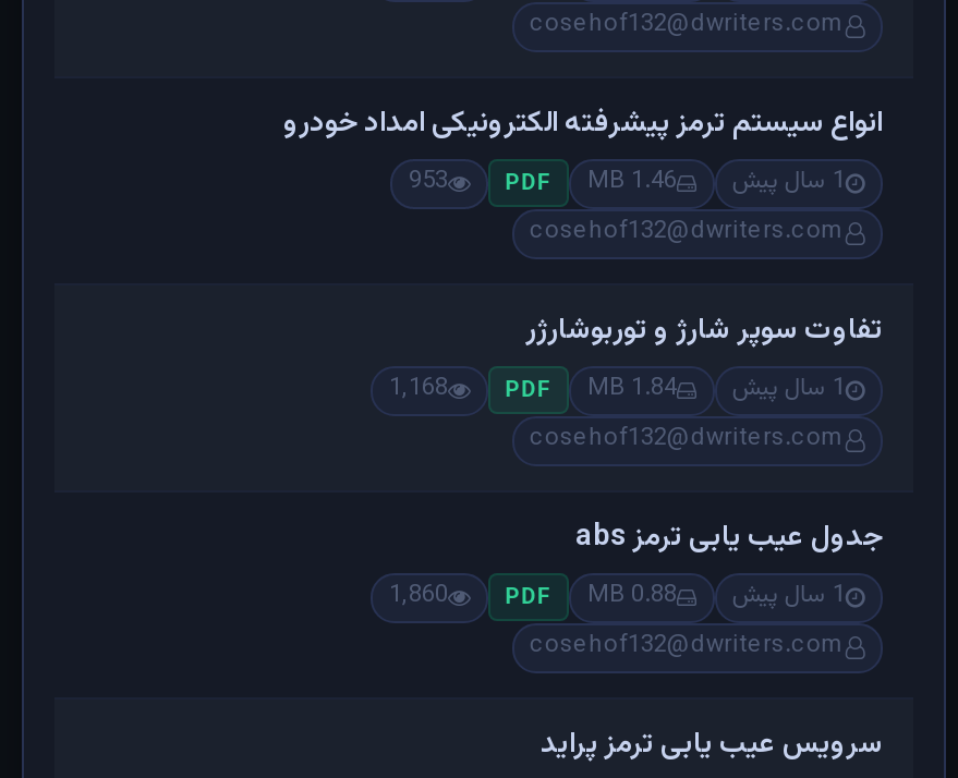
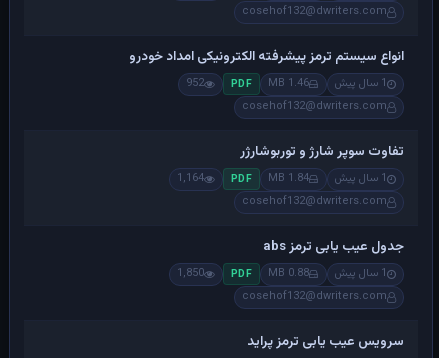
- 953 PDF
+ 952 PDF

- 1,168 PDF
+ 1,164 PDF

- 1,860 PDF
+ 1,850 PDF
